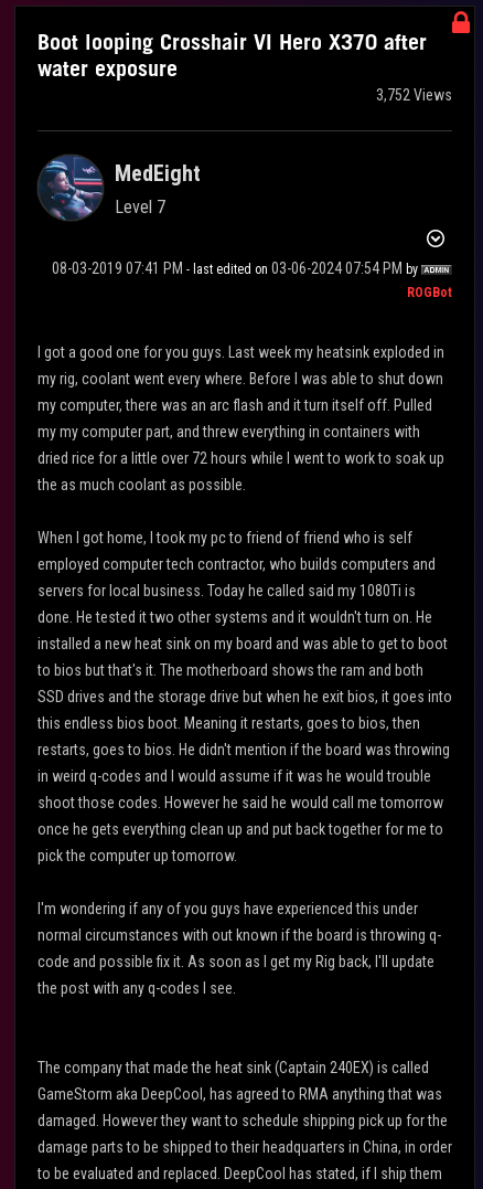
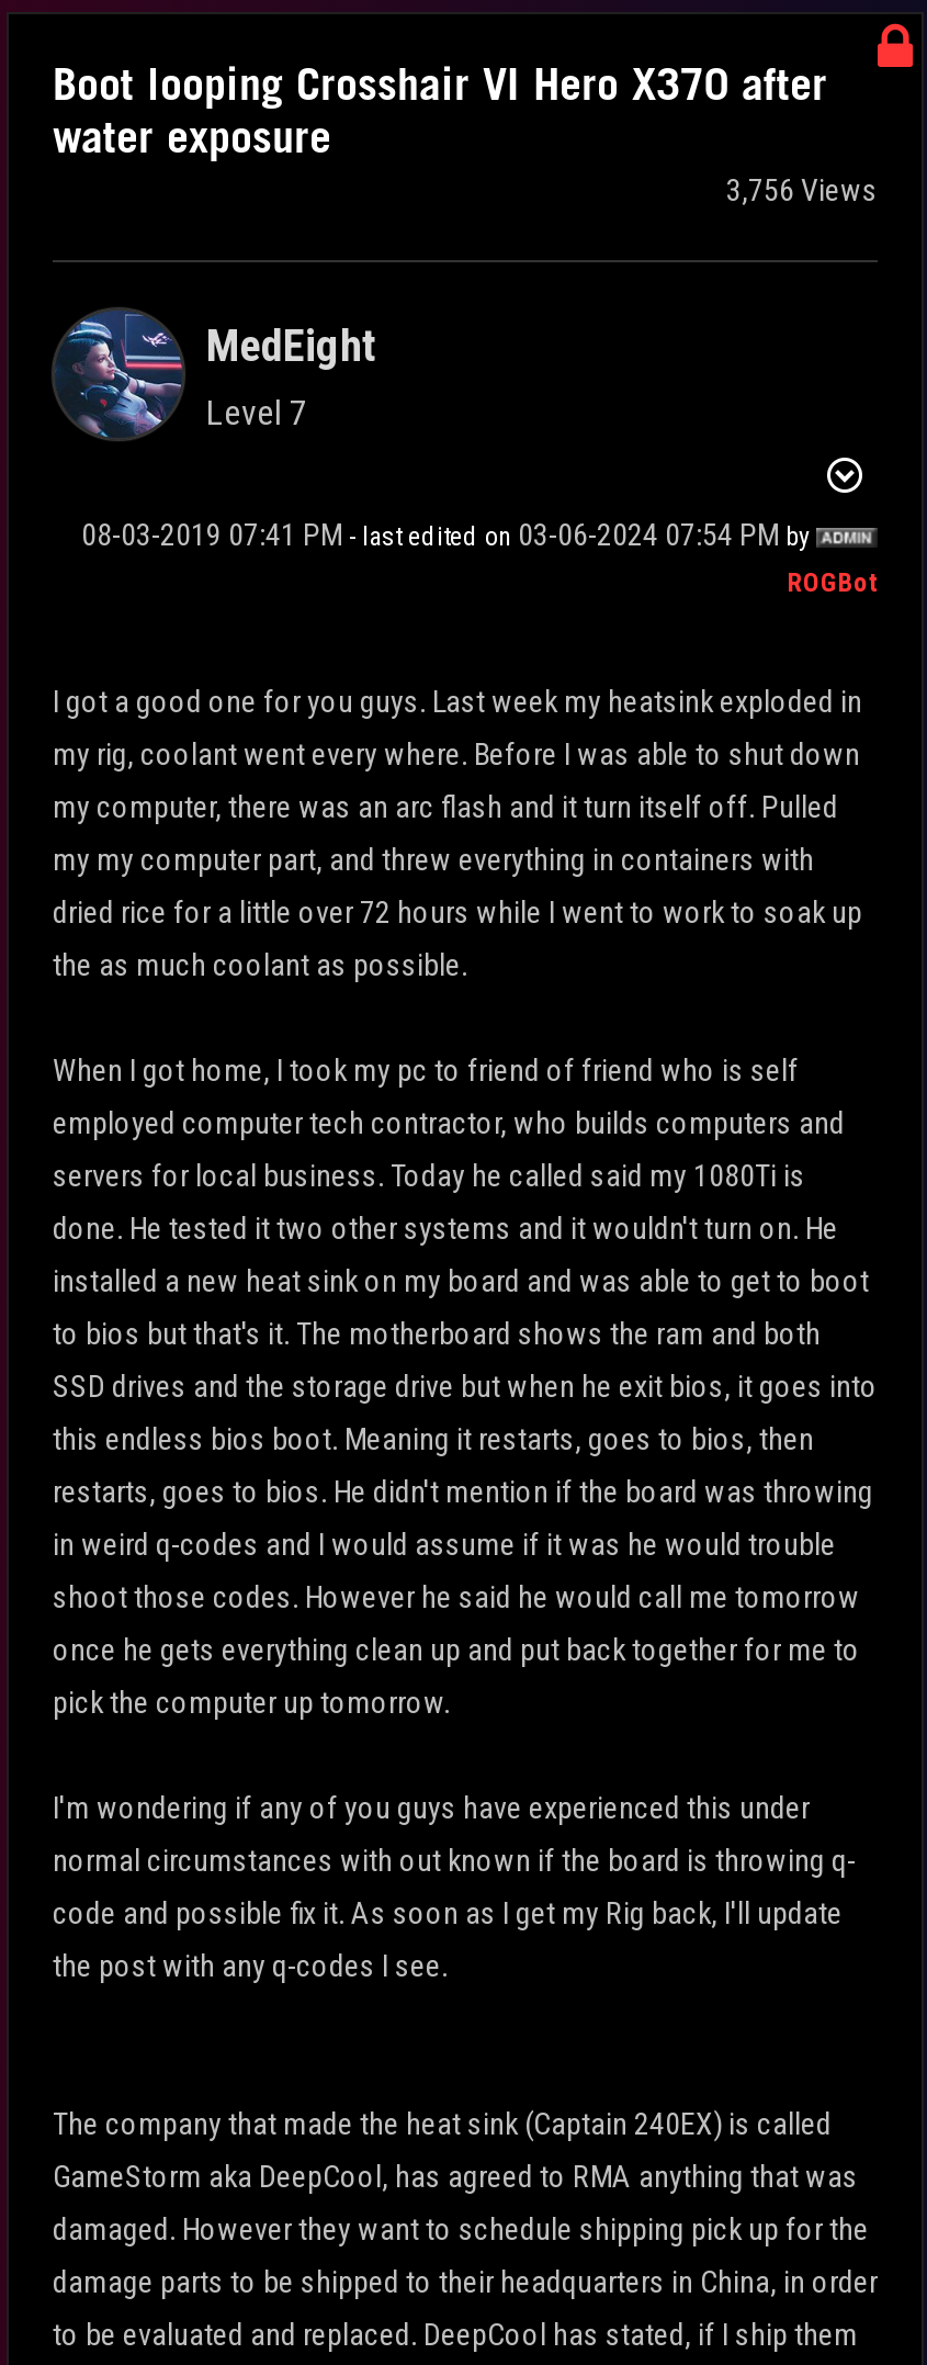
- 3,752 Views
+ 3,756 Views
